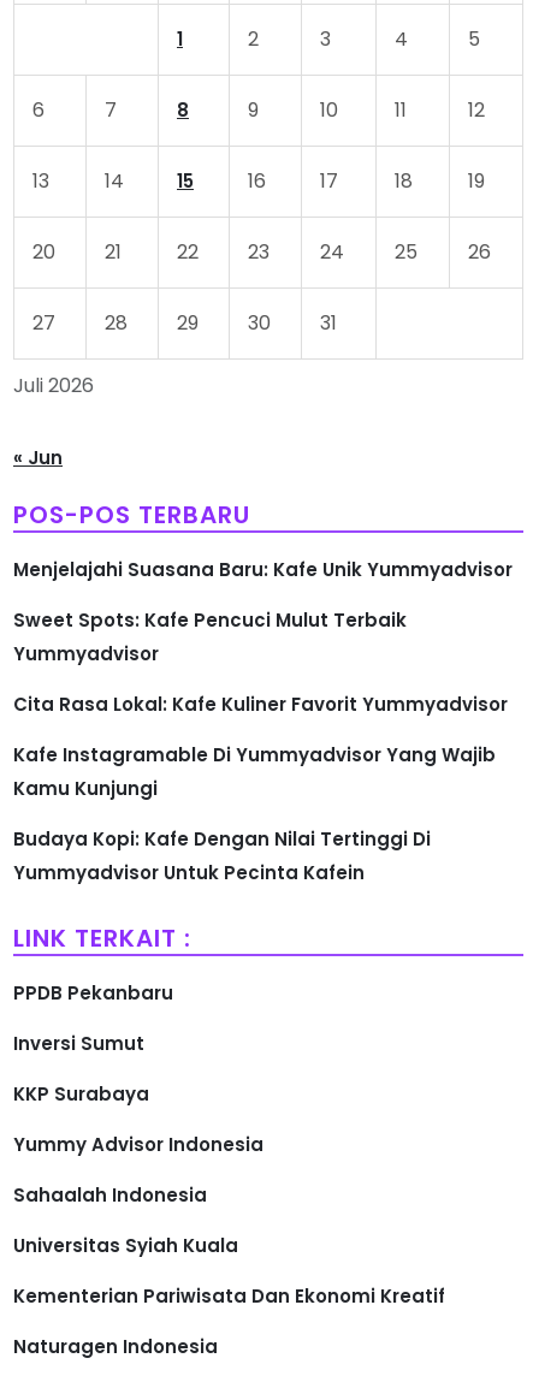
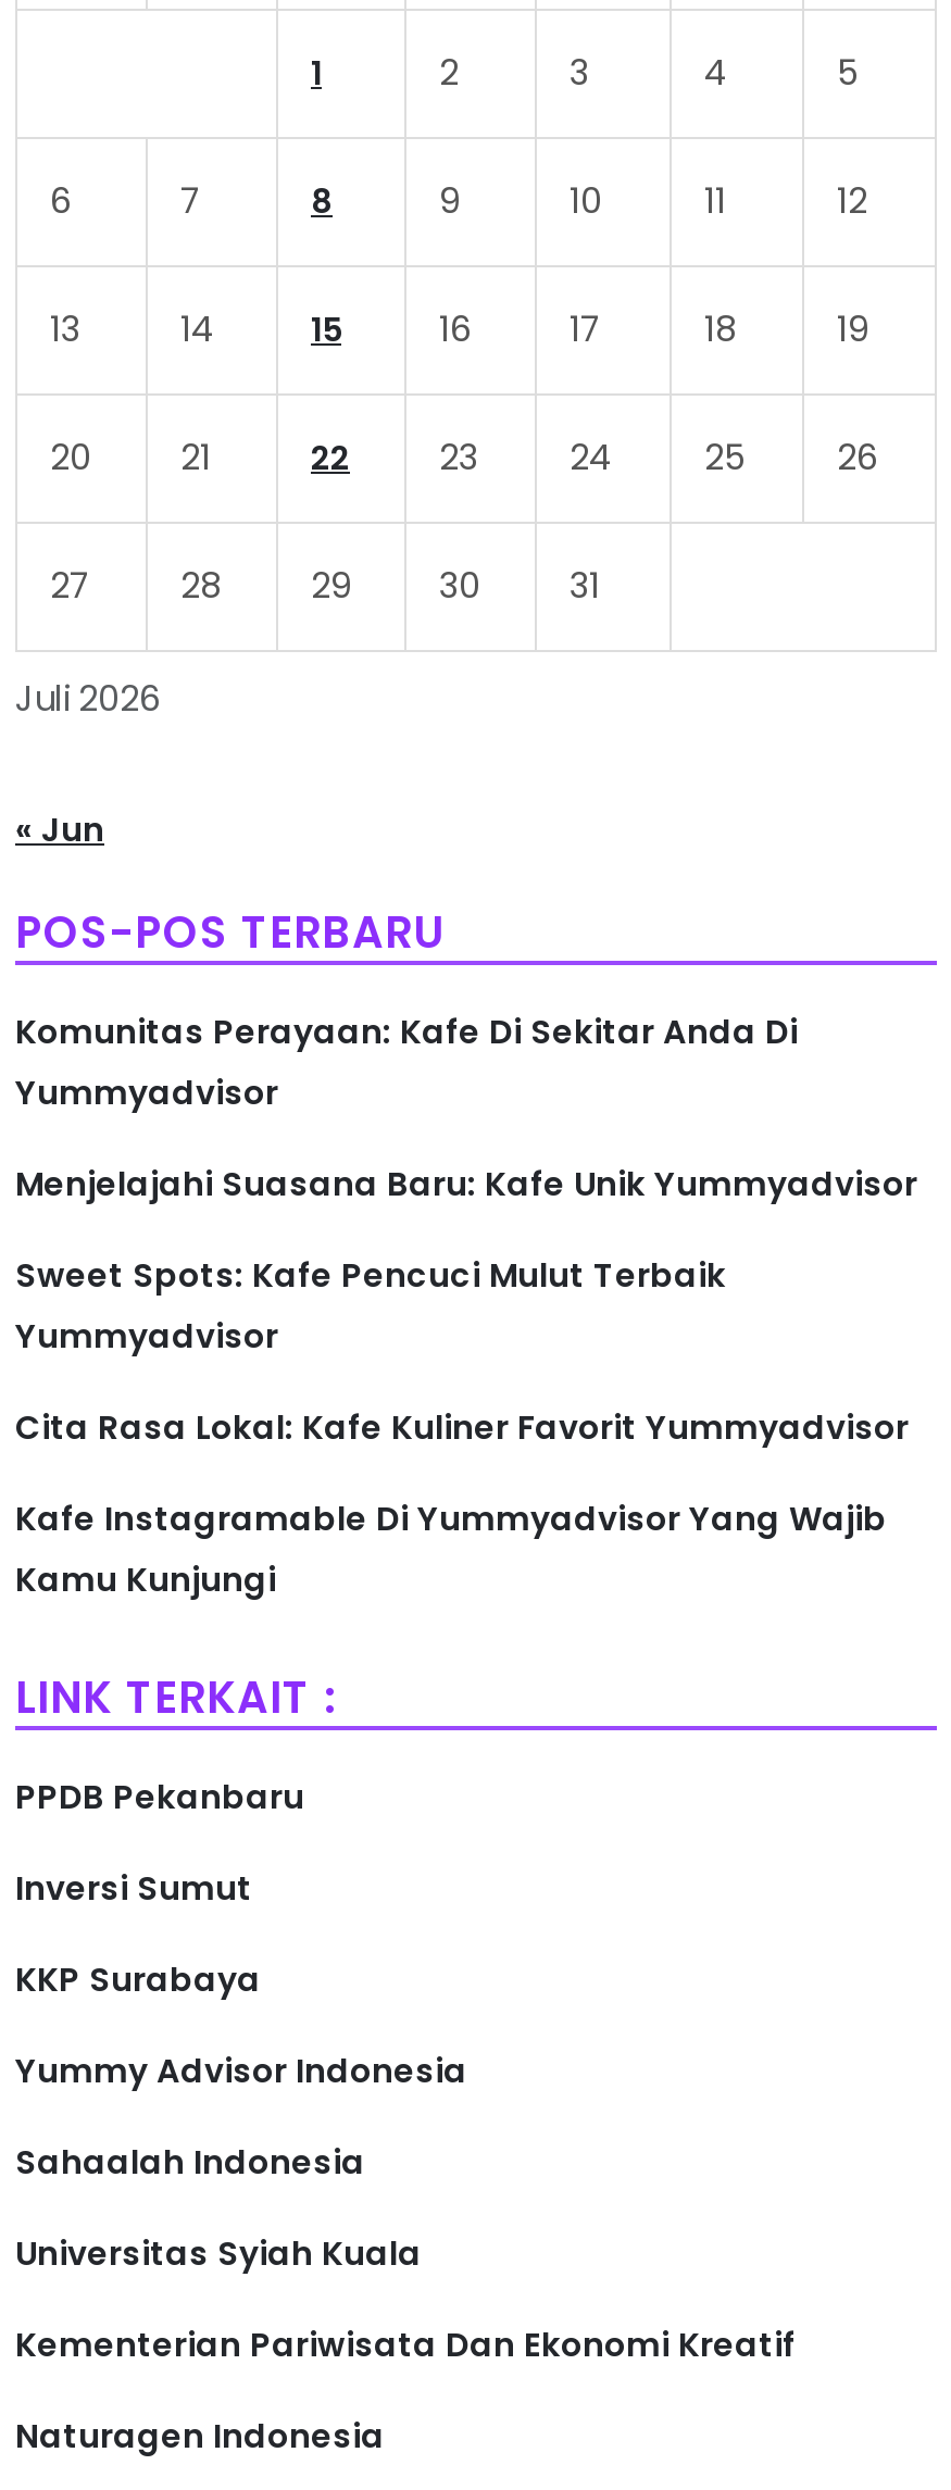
+ Komunitas Perayaan: Kafe Di Sekitar Anda Di
+ Yummyadvisor

moved down: Menjelajahi Suasana Baru: Kafe Unik Yummyadvisor | Sweet Spots: Kafe Pencuci Mulut Terbaik | Yummyadvisor | Cita Rasa Lokal: Kafe Kuliner Favorit Yummyadvisor | Kafe Instagramable Di Yummyadvisor Yang Wajib | Kamu Kunjungi

- Budaya Kopi: Kafe Dengan Nilai Tertinggi Di
- Yummyadvisor Untuk Pecinta Kafein
